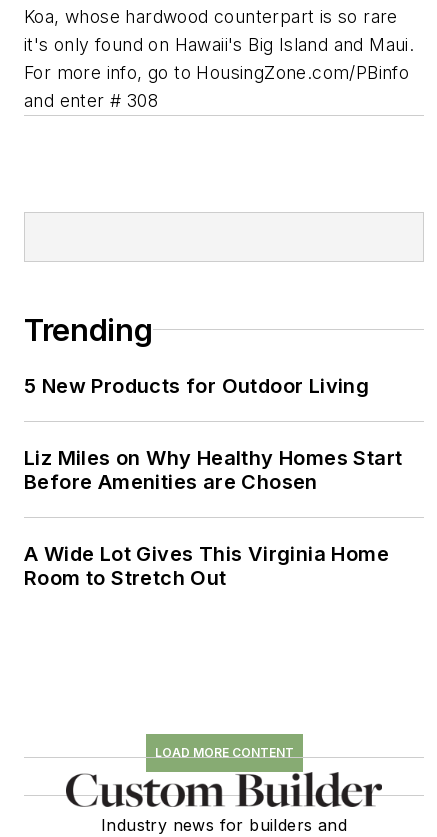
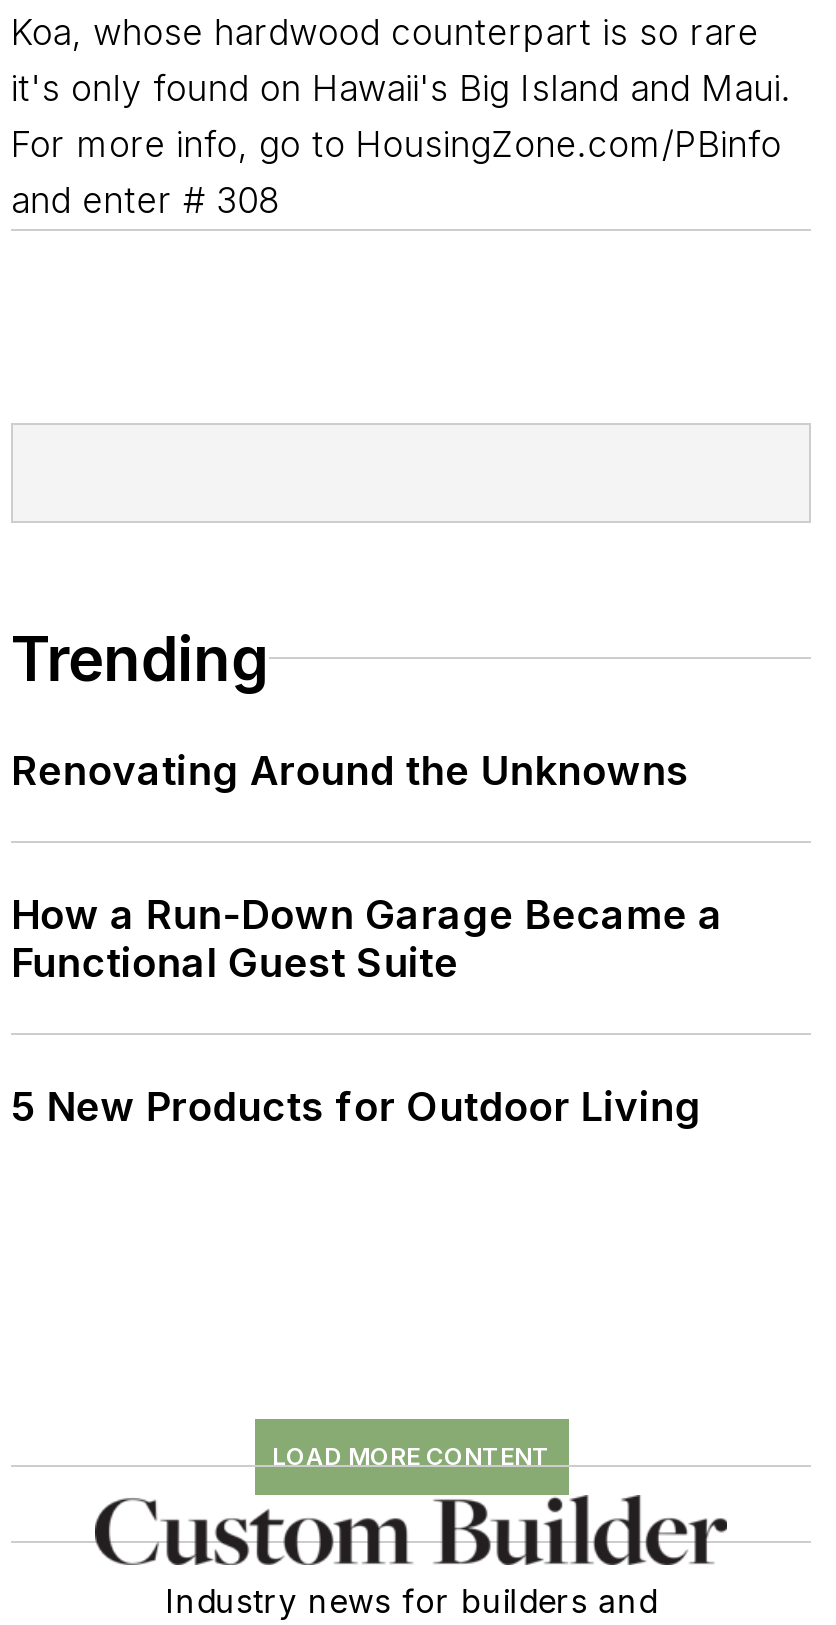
+ Renovating Around the Unknowns
+ How a Run-Down Garage Became a
+ Functional Guest Suite

moved down: 5 New Products for Outdoor Living

- Liz Miles on Why Healthy Homes Start
- Before Amenities are Chosen
- A Wide Lot Gives This Virginia Home
- Room to Stretch Out
